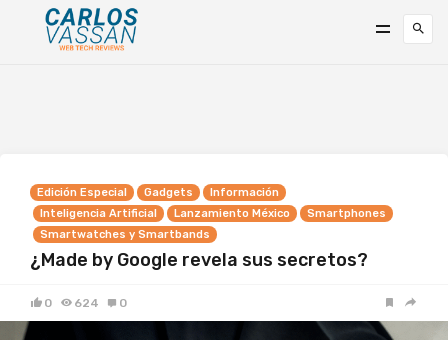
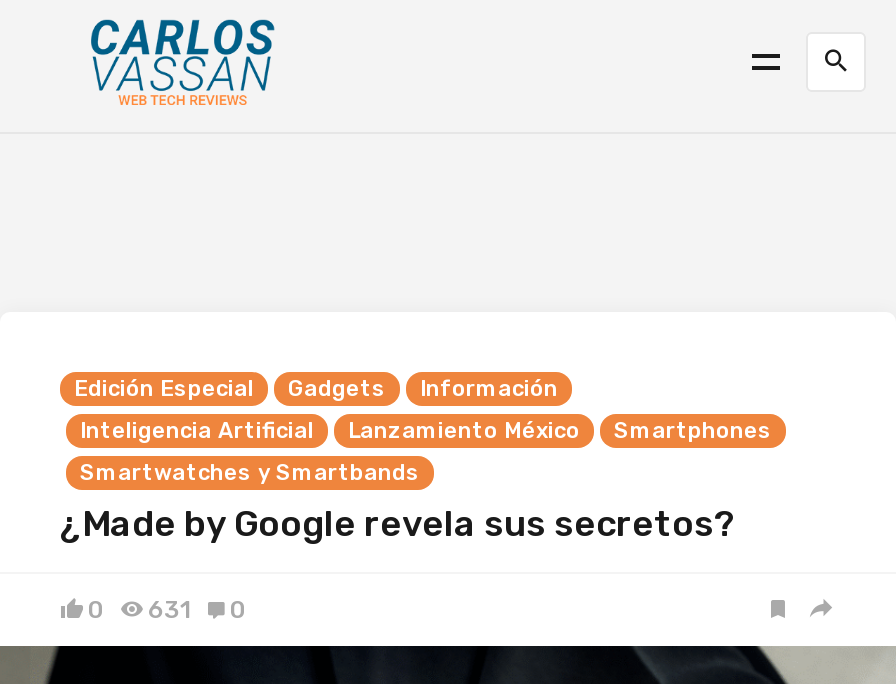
- 0 624 0
+ 0 631 0
